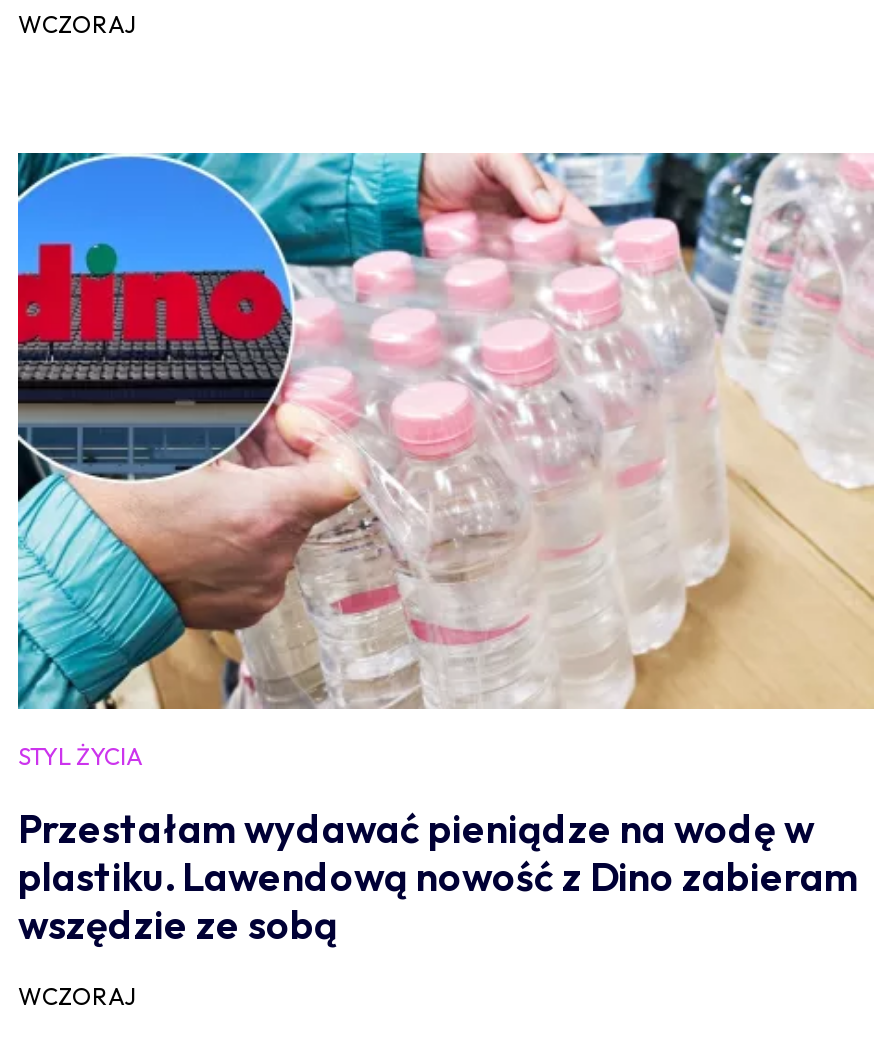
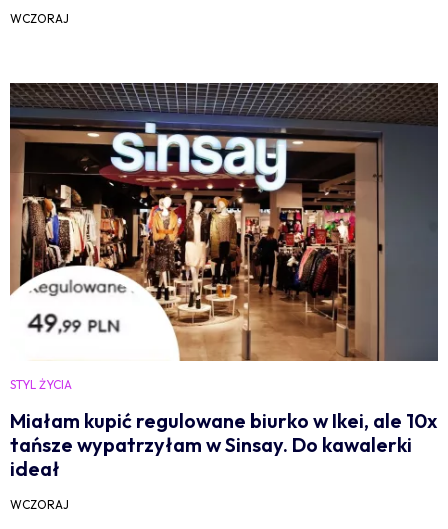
- [image]
+ [image]

- Przestałam wydawać pieniądze na wodę w
- plastiku. Lawendową nowość z Dino zabieram
- wszędzie ze sobą
+ Miałam kupić regulowane biurko w Ikei, ale 10x
+ tańsze wypatrzyłam w Sinsay. Do kawalerki
+ ideał
